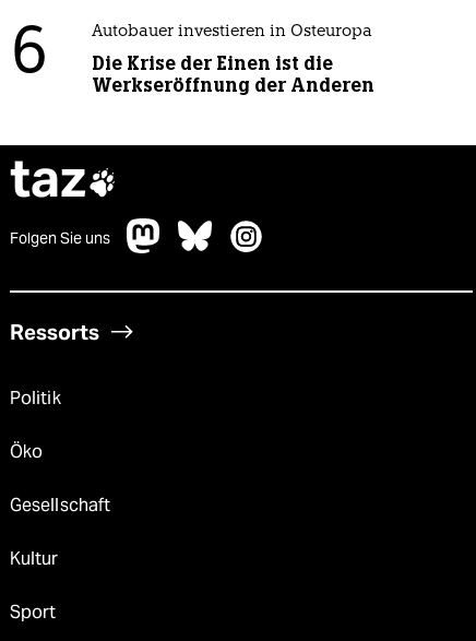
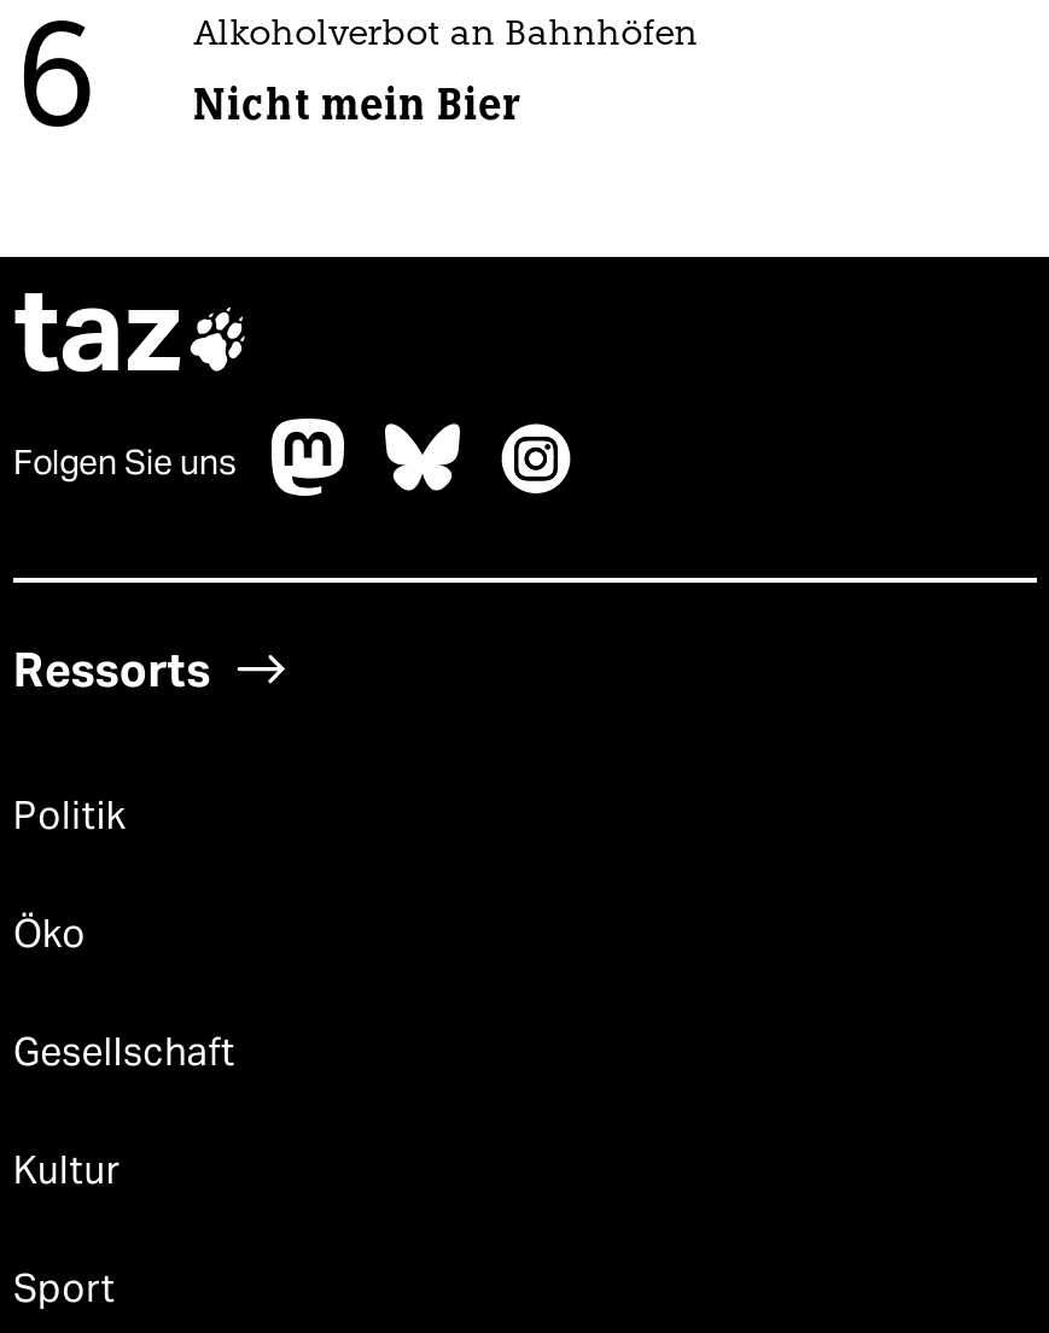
- Autobauer investieren in Osteuropa
+ Alkoholverbot an Bahnhöfen

- Die Krise der Einen ist die
- Werkseröffnung der Anderen
+ Nicht mein Bier
